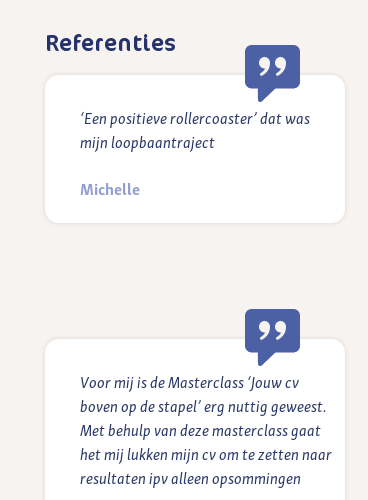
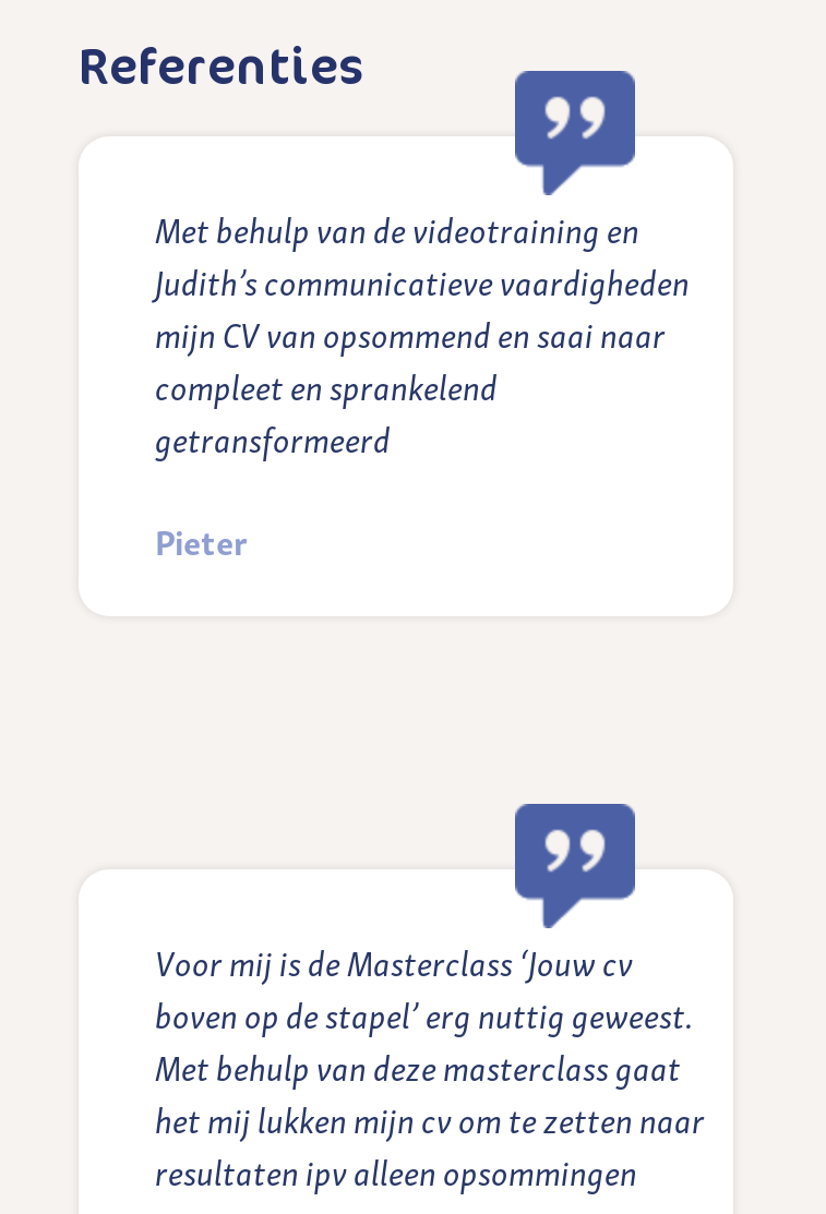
- ‘Een positieve rollercoaster’ dat was
- mijn loopbaantraject
+ Met behulp van de videotraining en
+ Judith’s communicatieve vaardigheden
+ mijn CV van opsommend en saai naar
+ compleet en sprankelend
+ getransformeerd

- Michelle
+ Pieter
